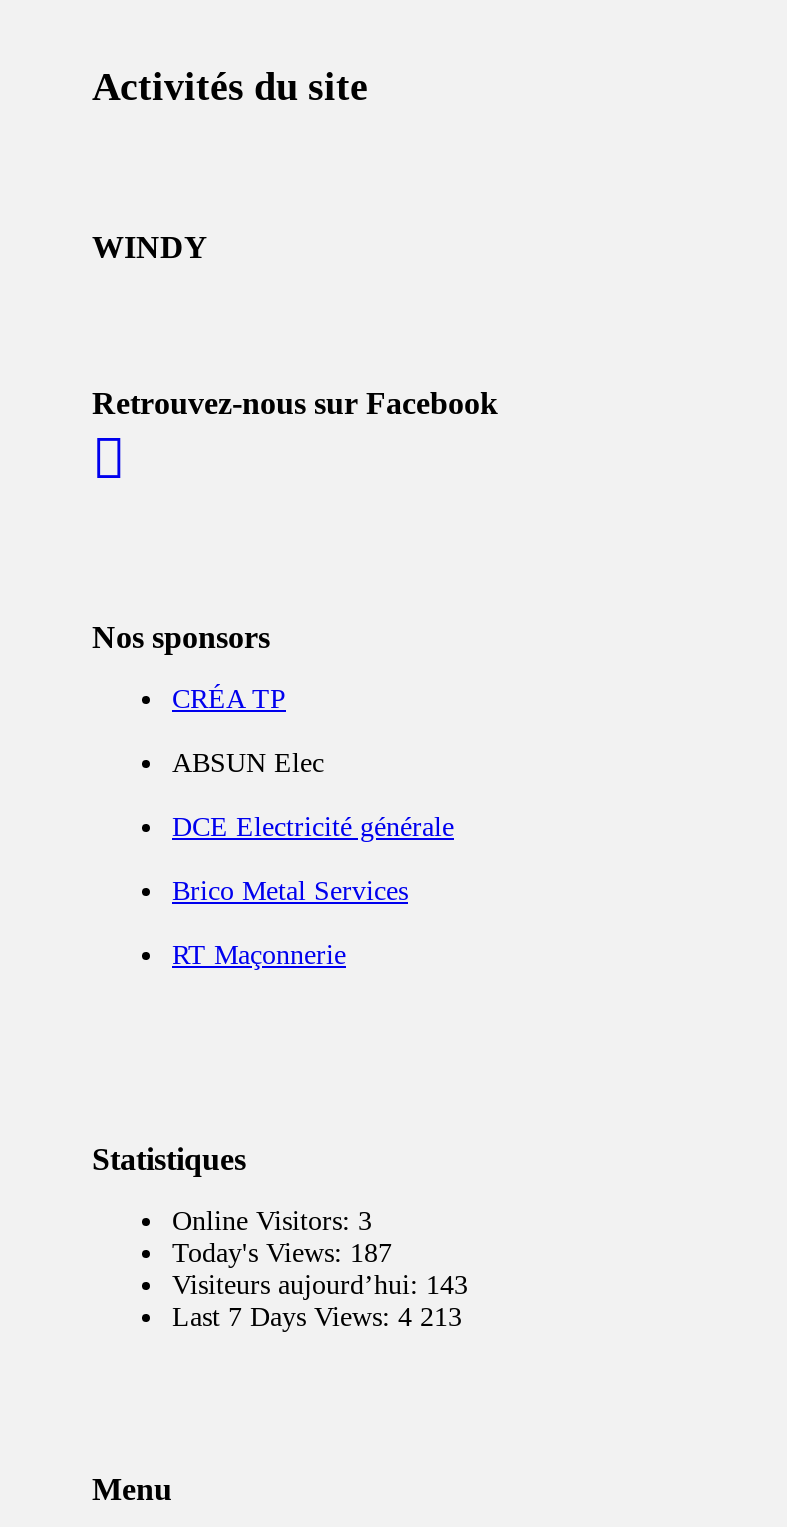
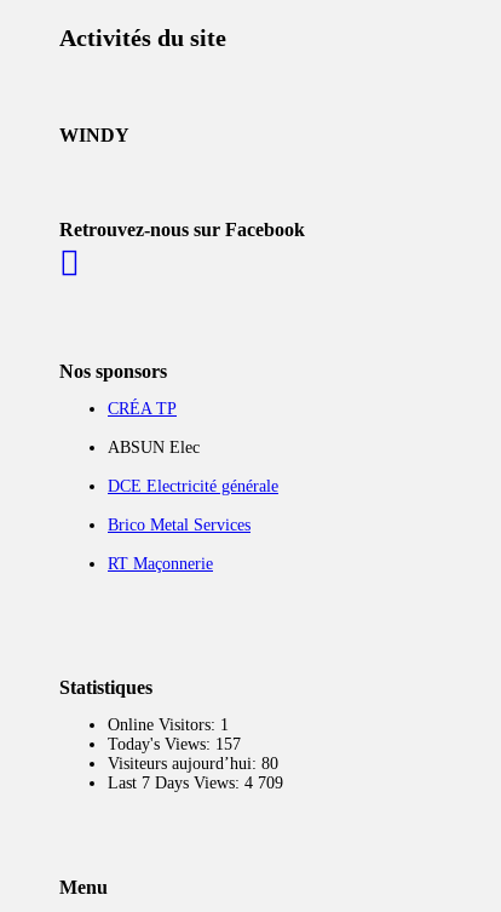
- Online Visitors: 3
+ Online Visitors: 1

- Today's Views: 187
+ Today's Views: 157

- Visiteurs aujourd’hui: 143
+ Visiteurs aujourd’hui: 80

- Last 7 Days Views: 4 213
+ Last 7 Days Views: 4 709
